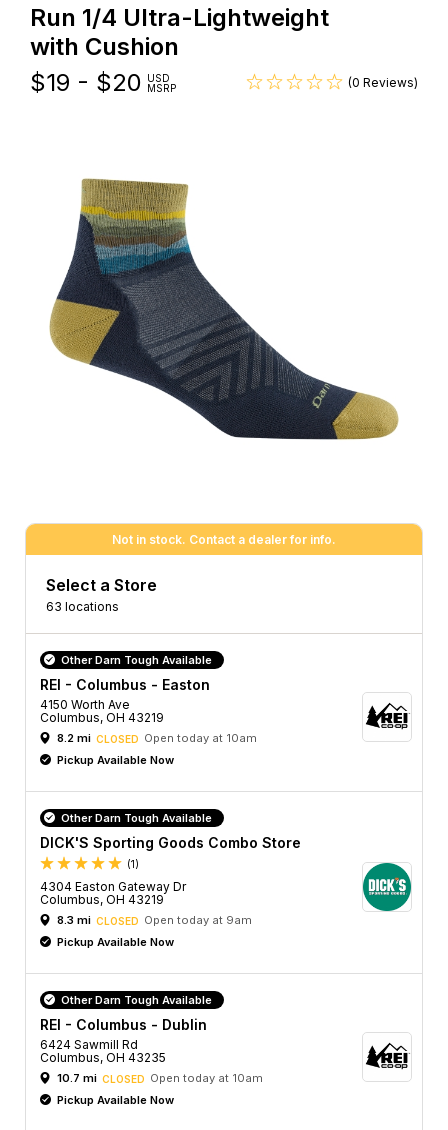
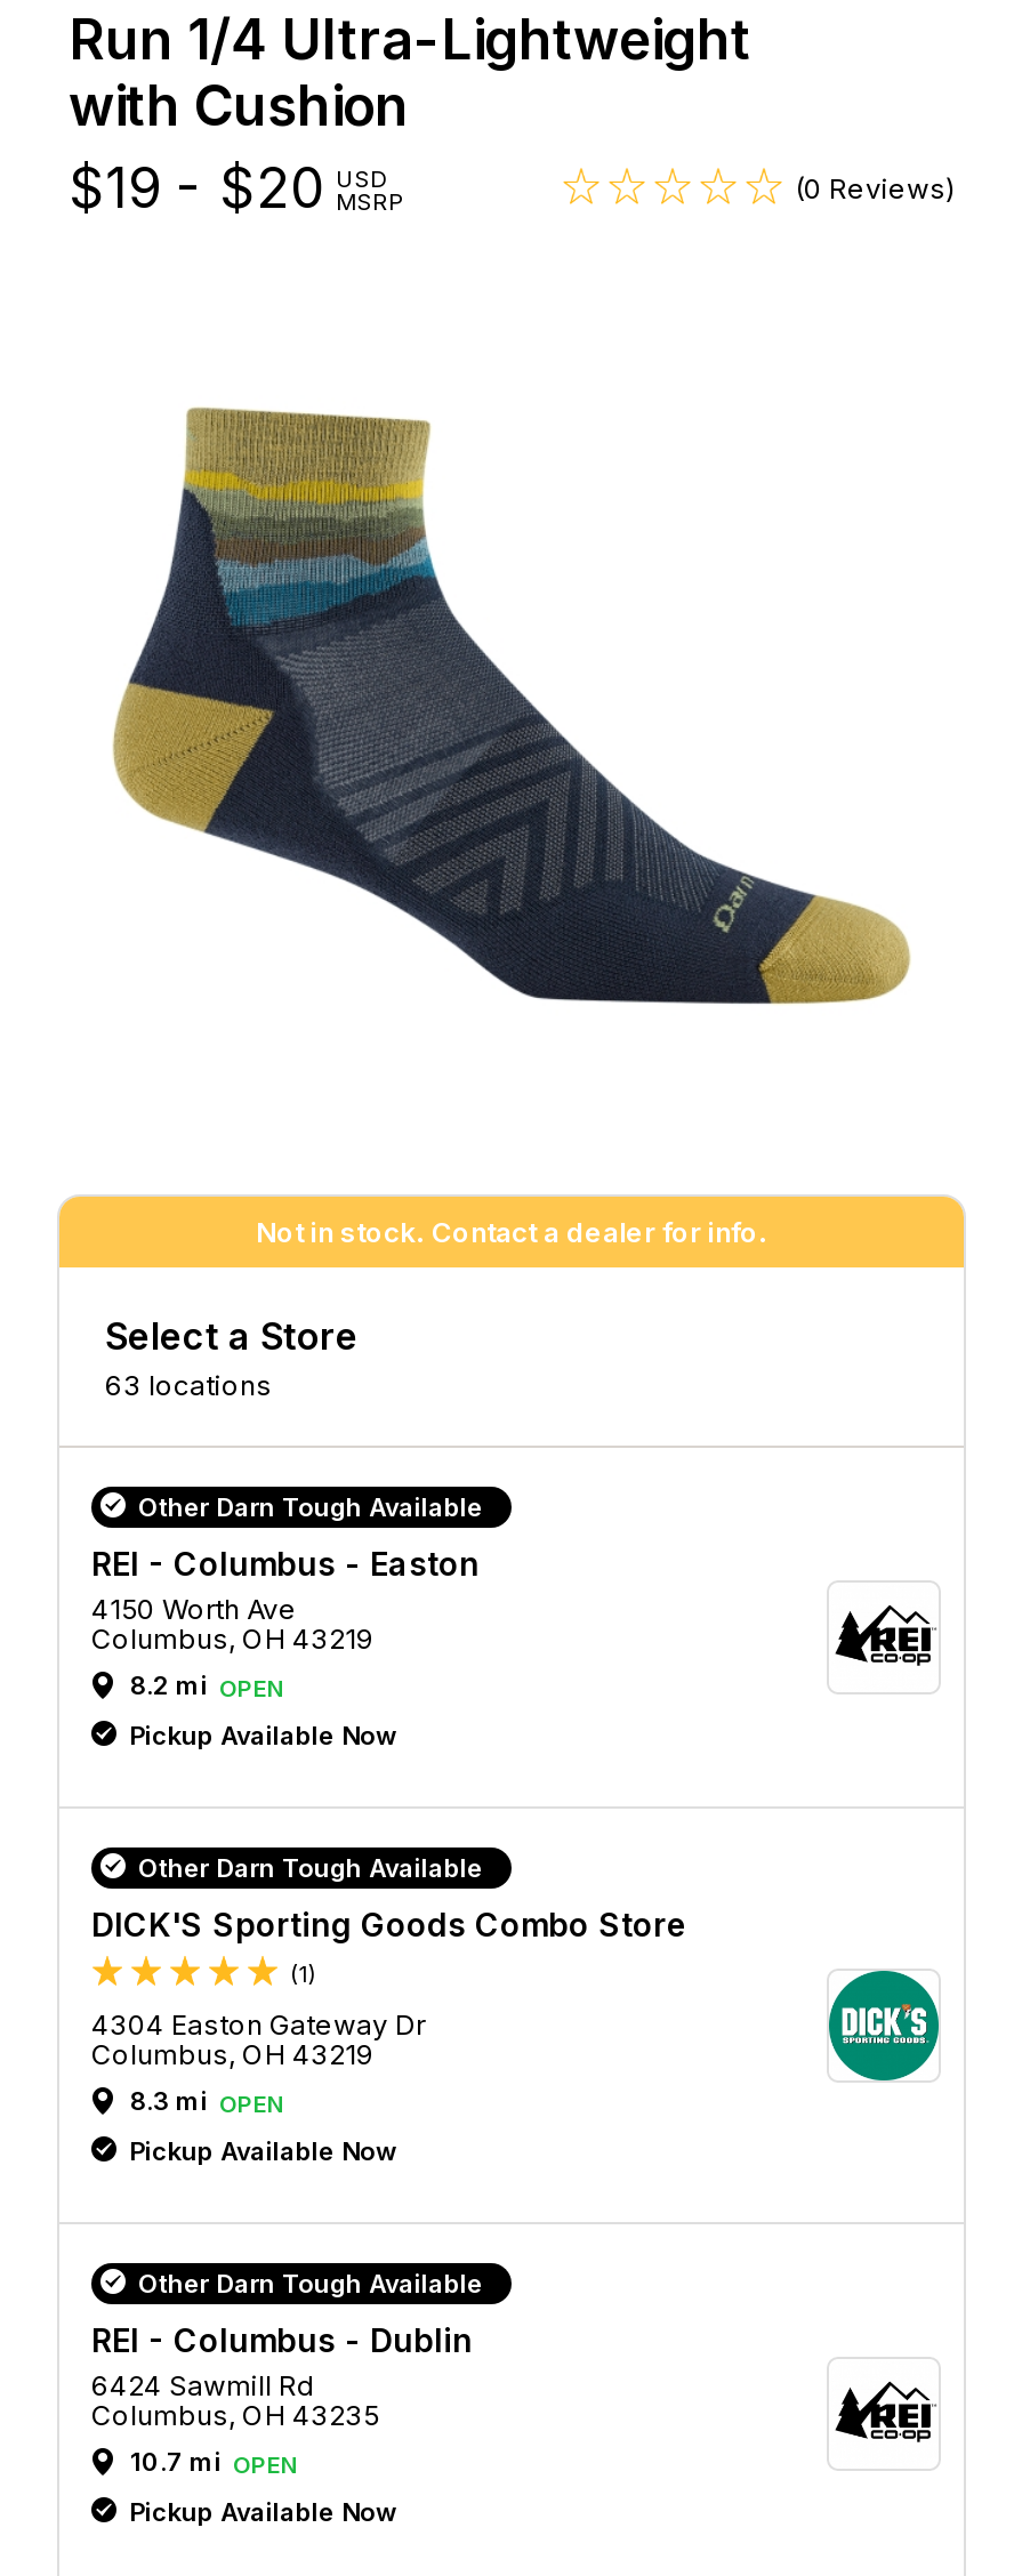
- 8.2 mi CLOSED Open today at 10am
+ 8.2 mi OPEN

- 8.3 mi CLOSED Open today at 9am
+ 8.3 mi OPEN

- 10.7 mi CLOSED Open today at 10am
+ 10.7 mi OPEN
